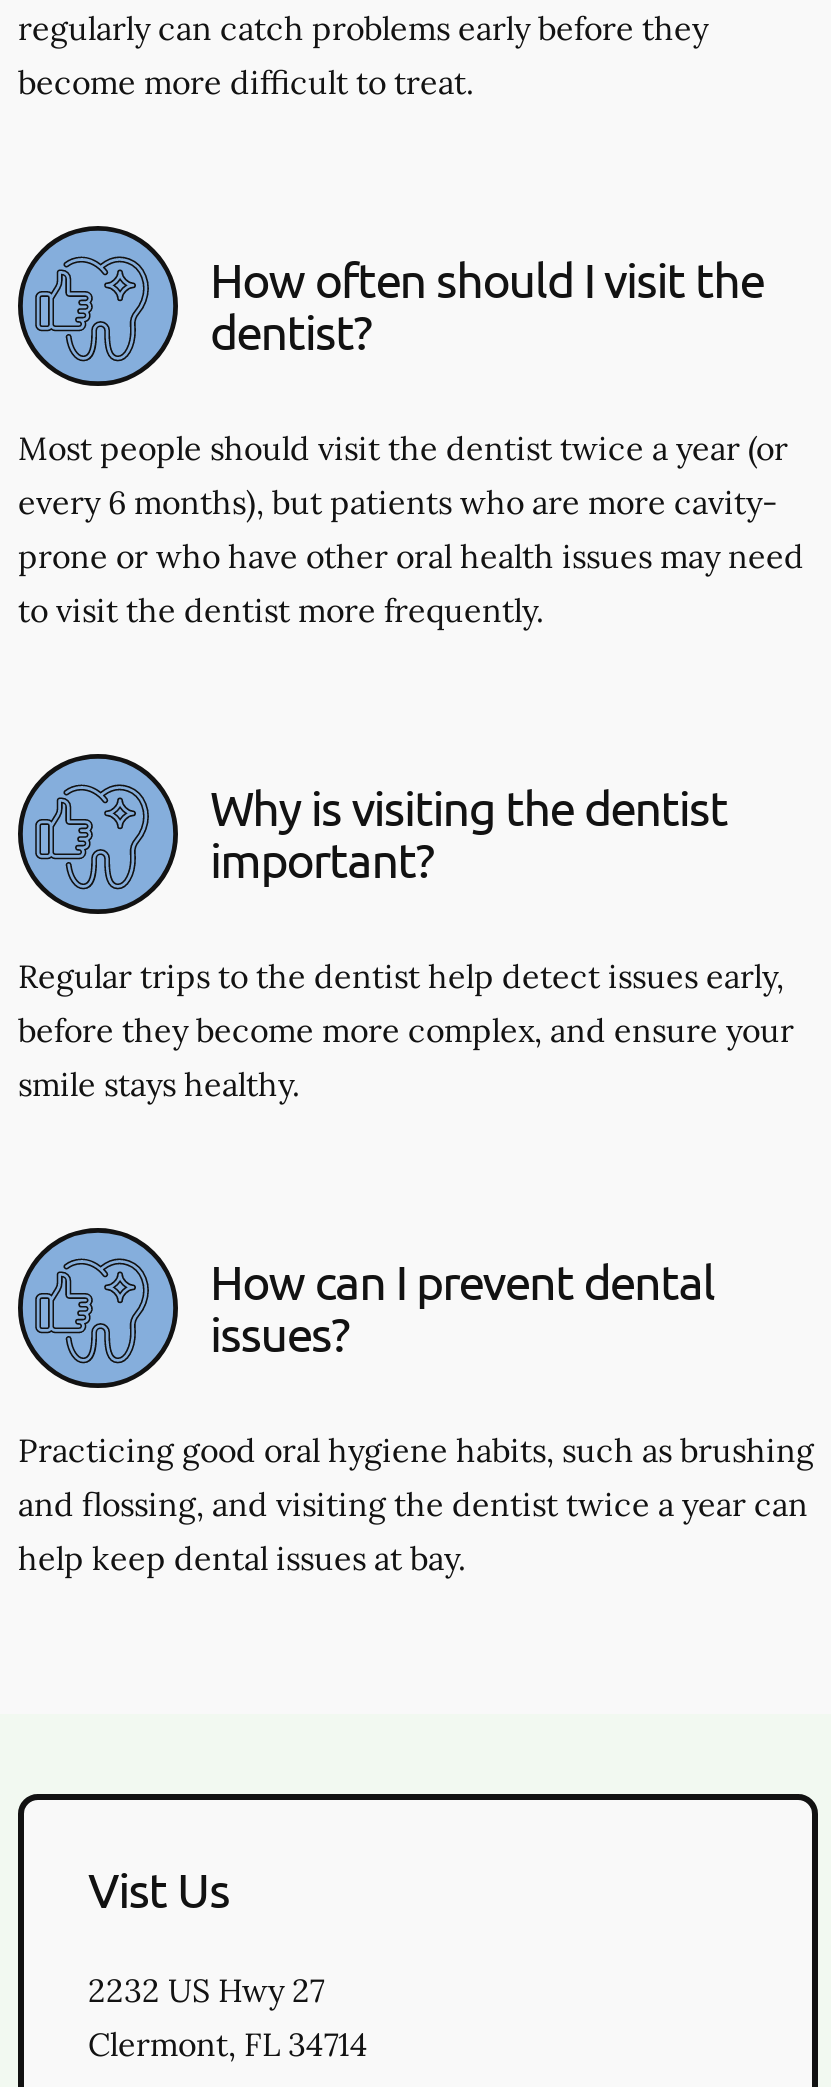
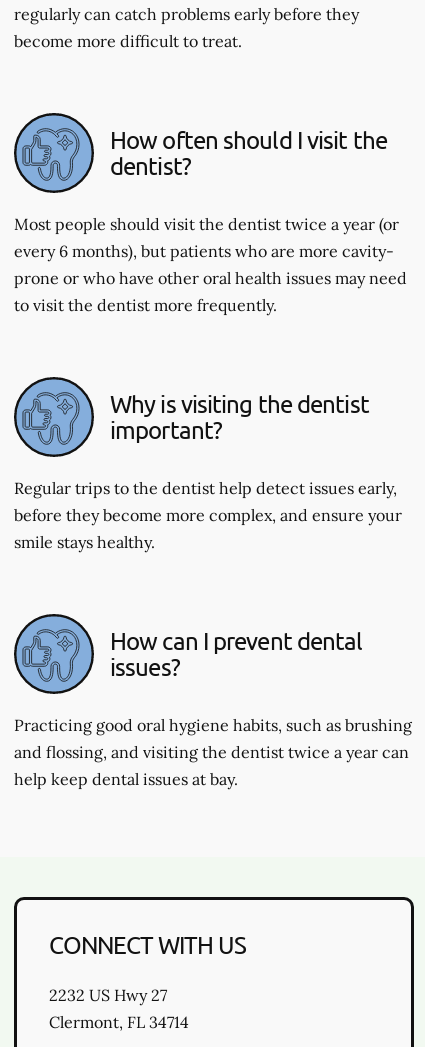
- Vist Us
+ CONNECT WITH US
